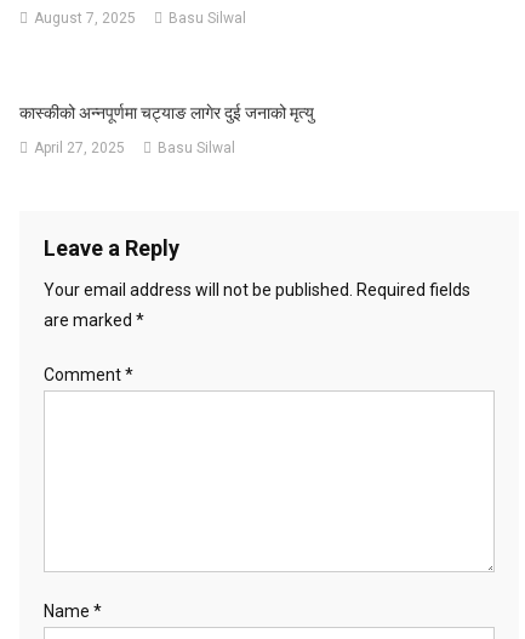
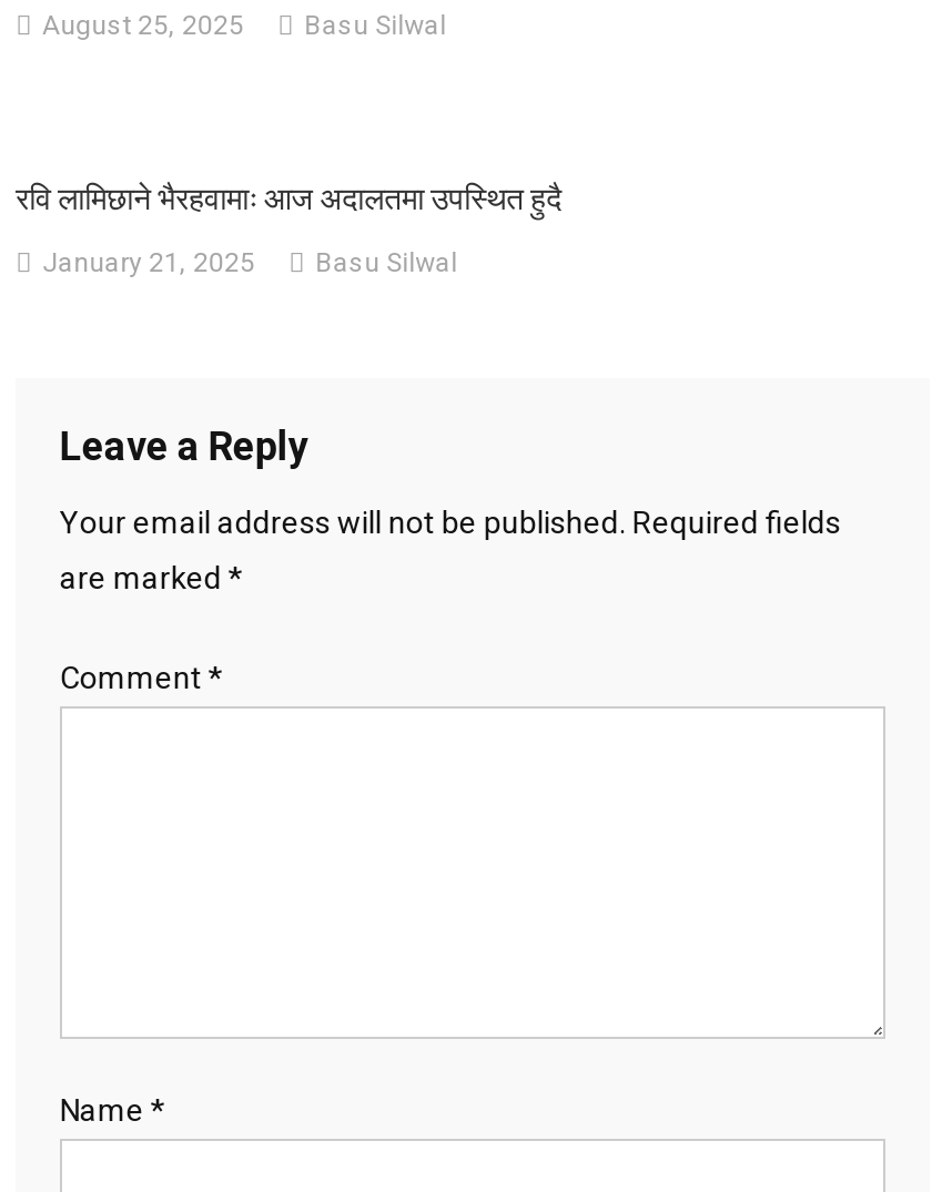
- August 7, 2025 Basu Silwal
+ August 25, 2025 Basu Silwal

- कास्कीको अन्नपूर्णमा चट्याङ लागेर दुई जनाको मृत्यु
+ रवि लामिछाने भैरहवामाः आज अदालतमा उपस्थित हुदै

- April 27, 2025 Basu Silwal
+ January 21, 2025 Basu Silwal
